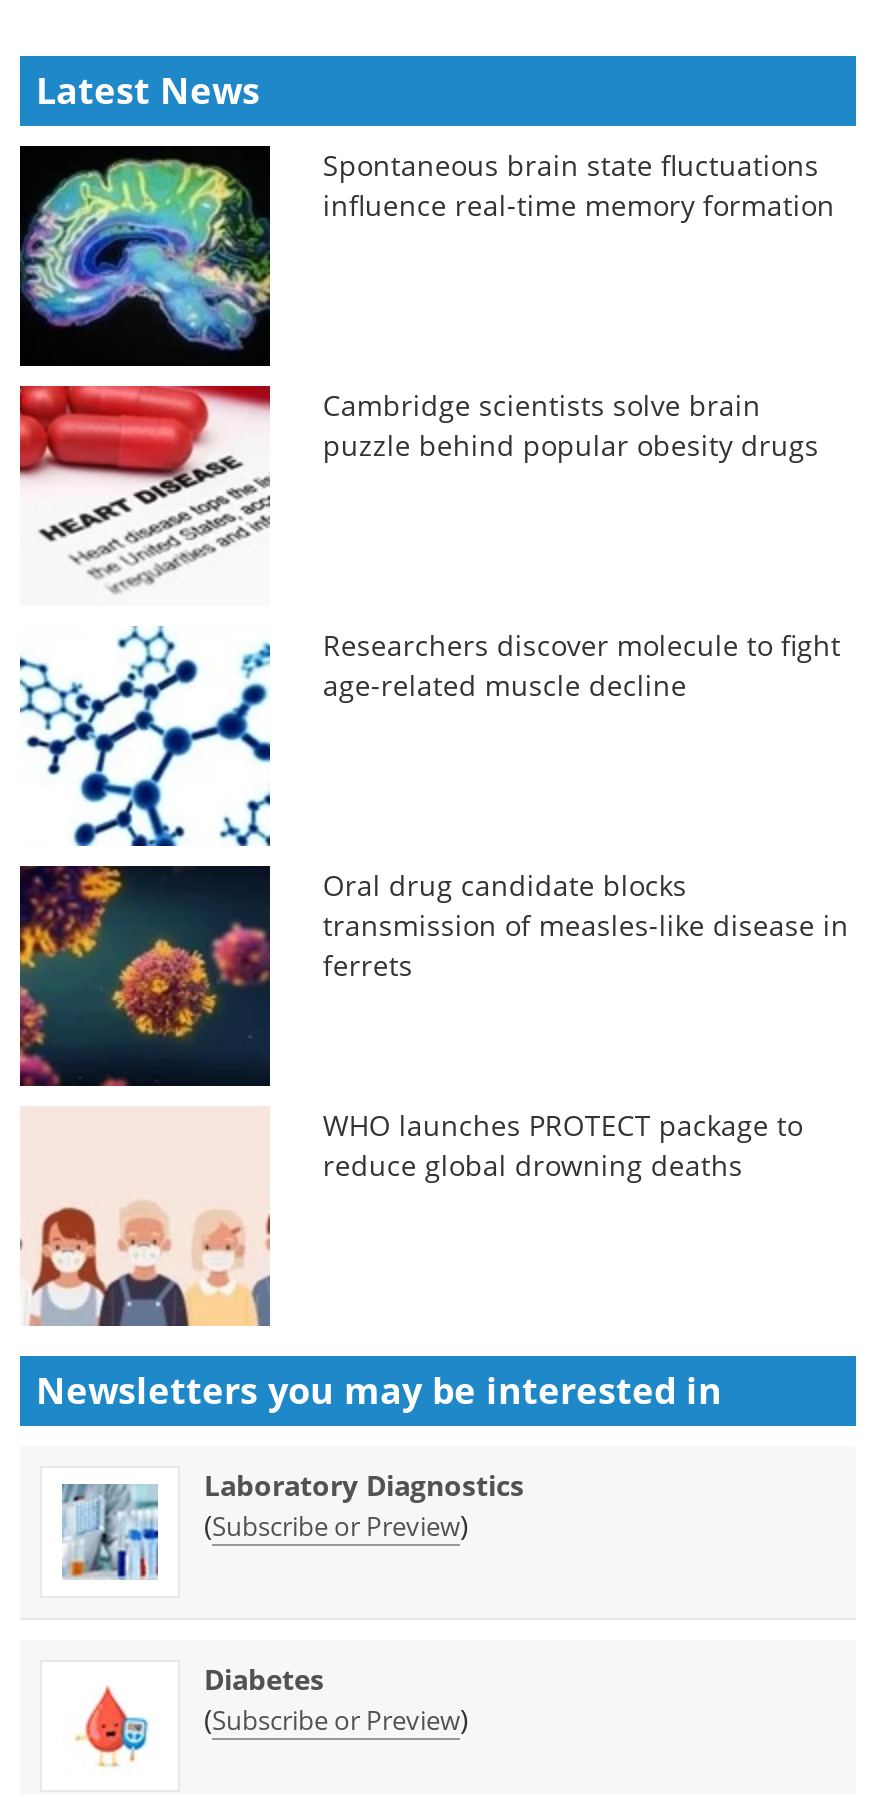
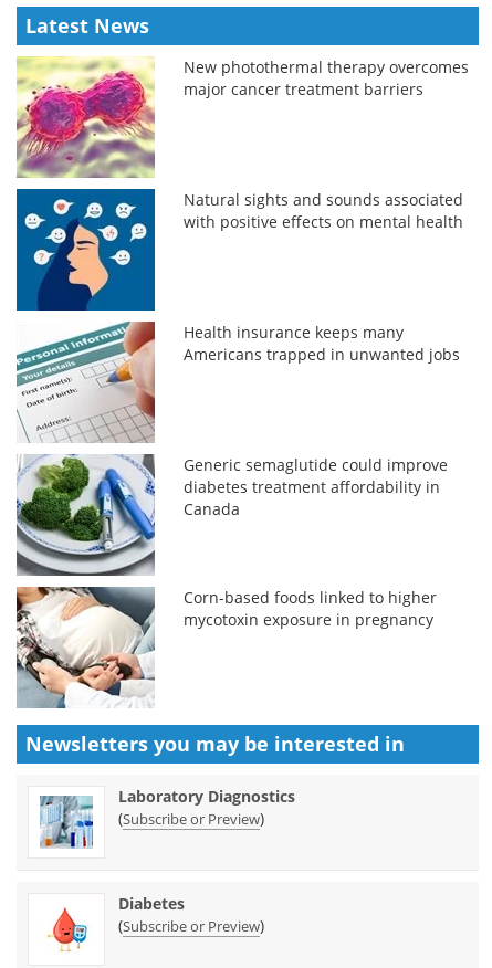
- [image]
- Spontaneous brain state fluctuations
- influence real-time memory formation
+ [image]
+ New photothermal therapy overcomes
+ major cancer treatment barriers

- [image]
- Cambridge scientists solve brain
- puzzle behind popular obesity drugs
+ [image]
+ Natural sights and sounds associated
+ with positive effects on mental health

- [image]
- Researchers discover molecule to fight
- age-related muscle decline
+ [image]
+ Health insurance keeps many
+ Americans trapped in unwanted jobs

- [image]
- Oral drug candidate blocks
- transmission of measles-like disease in
- ferrets
+ [image]
+ Generic semaglutide could improve
+ diabetes treatment affordability in
+ Canada

- [image]
- WHO launches PROTECT package to
- reduce global drowning deaths
+ [image]
+ Corn-based foods linked to higher
+ mycotoxin exposure in pregnancy
